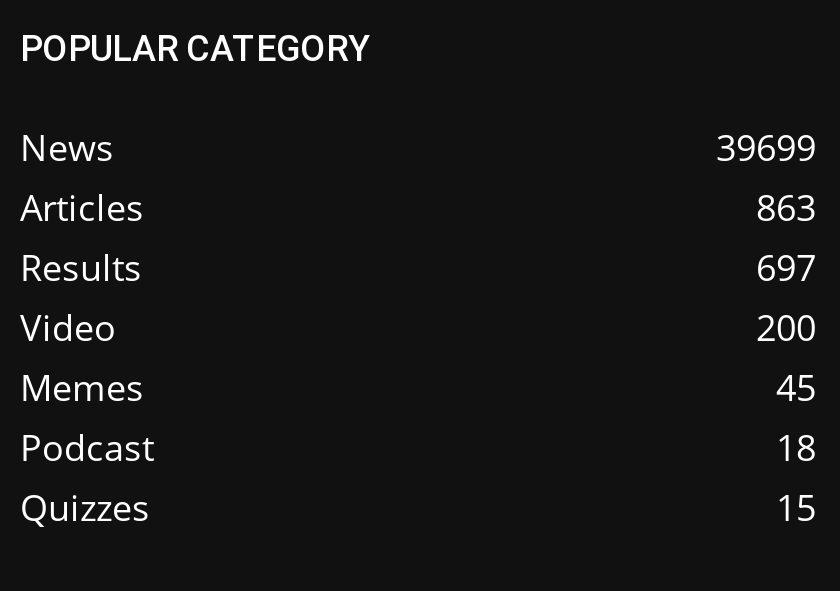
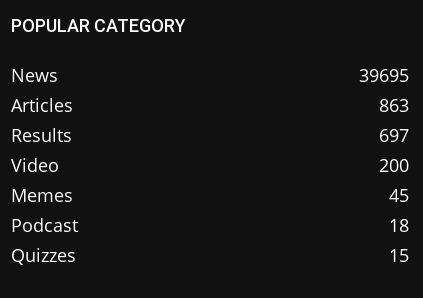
- 39699
+ 39695
